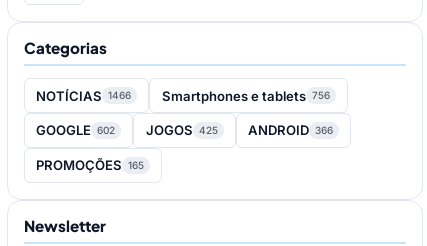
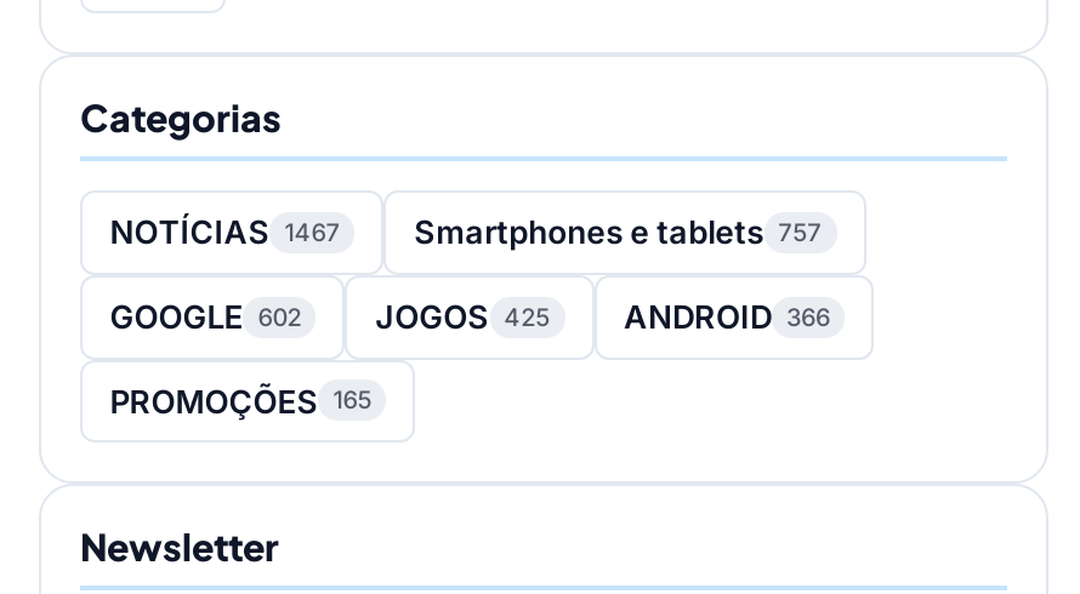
- NOTÍCIAS 1466
+ NOTÍCIAS 1467

- Smartphones e tablets 756
+ Smartphones e tablets 757
